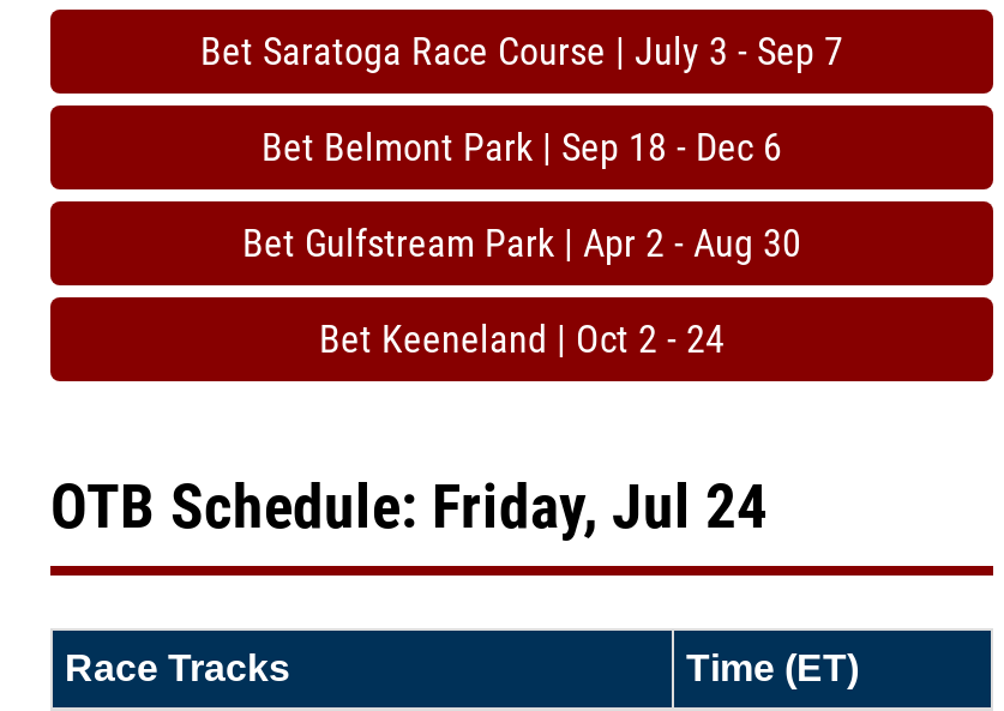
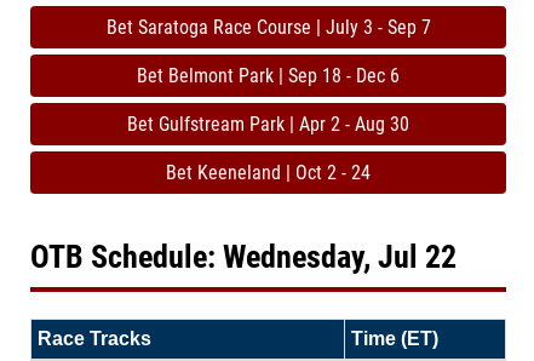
- OTB Schedule: Friday, Jul 24
+ OTB Schedule: Wednesday, Jul 22
